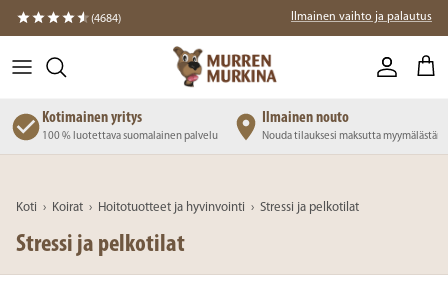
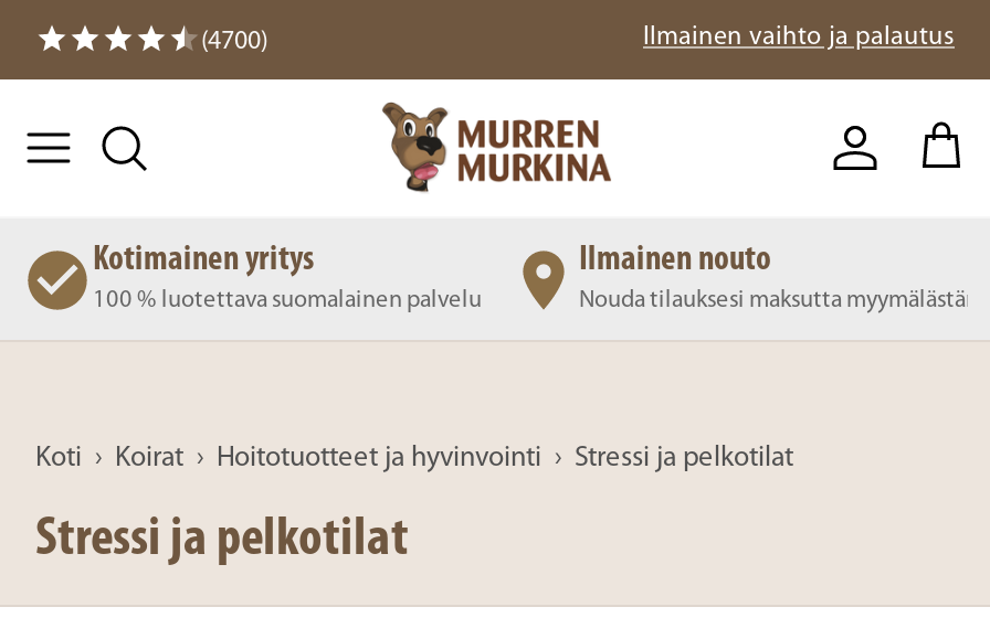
- (4684)
+ (4700)
